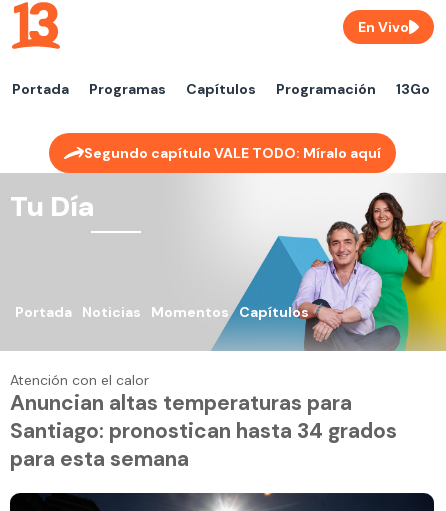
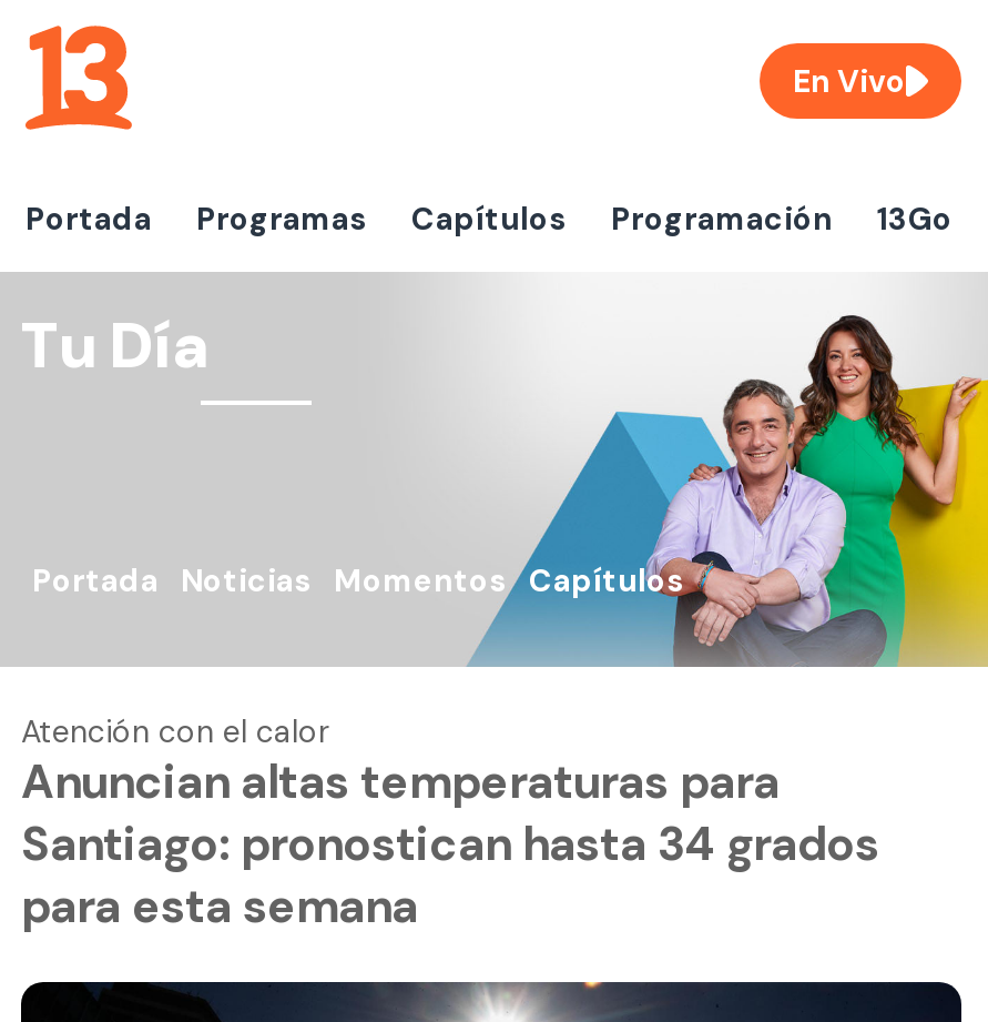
- Segundo capítulo VALE TODO: Míralo aquí
